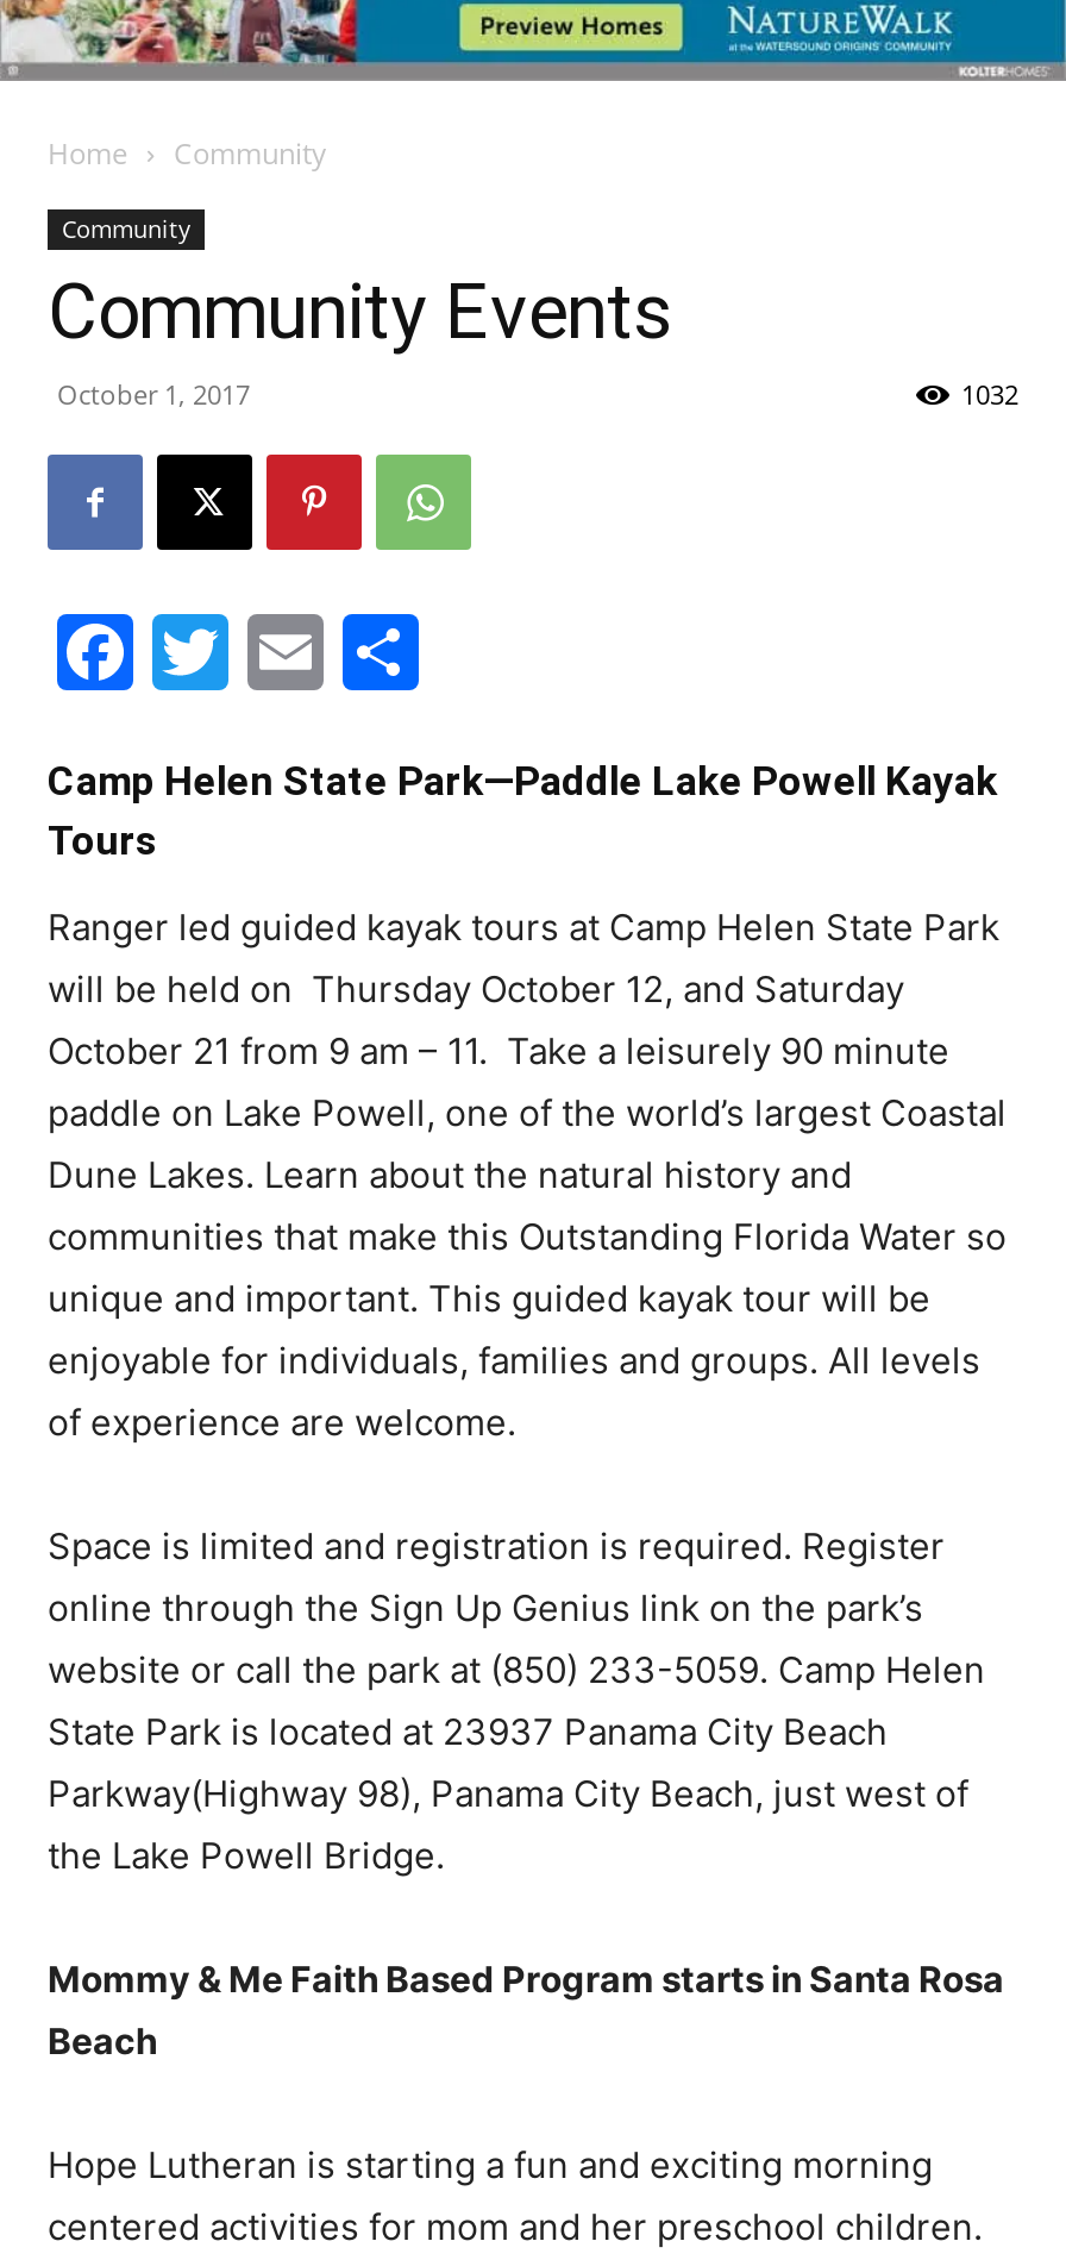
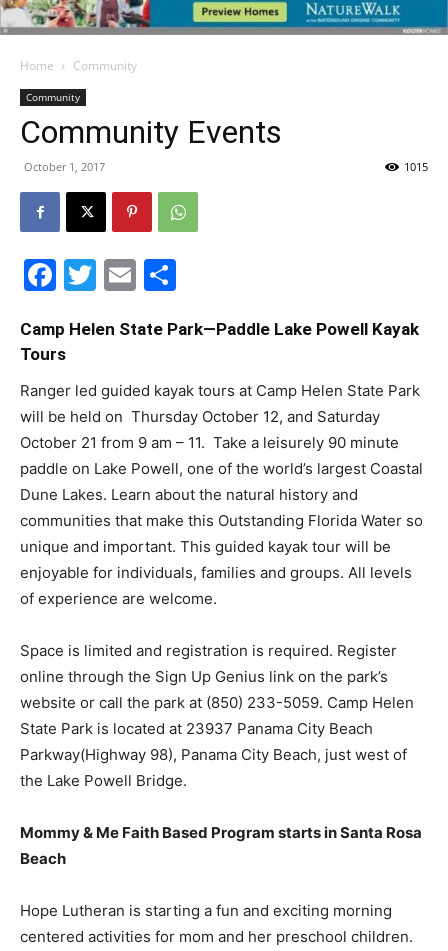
- 1032
+ 1015
